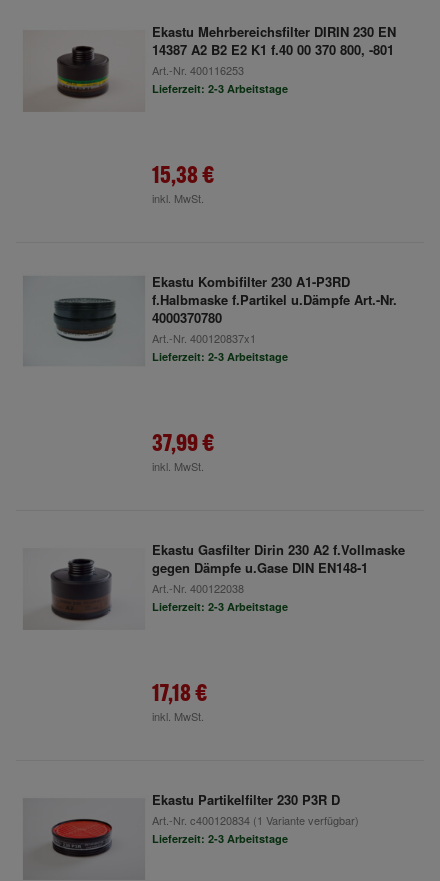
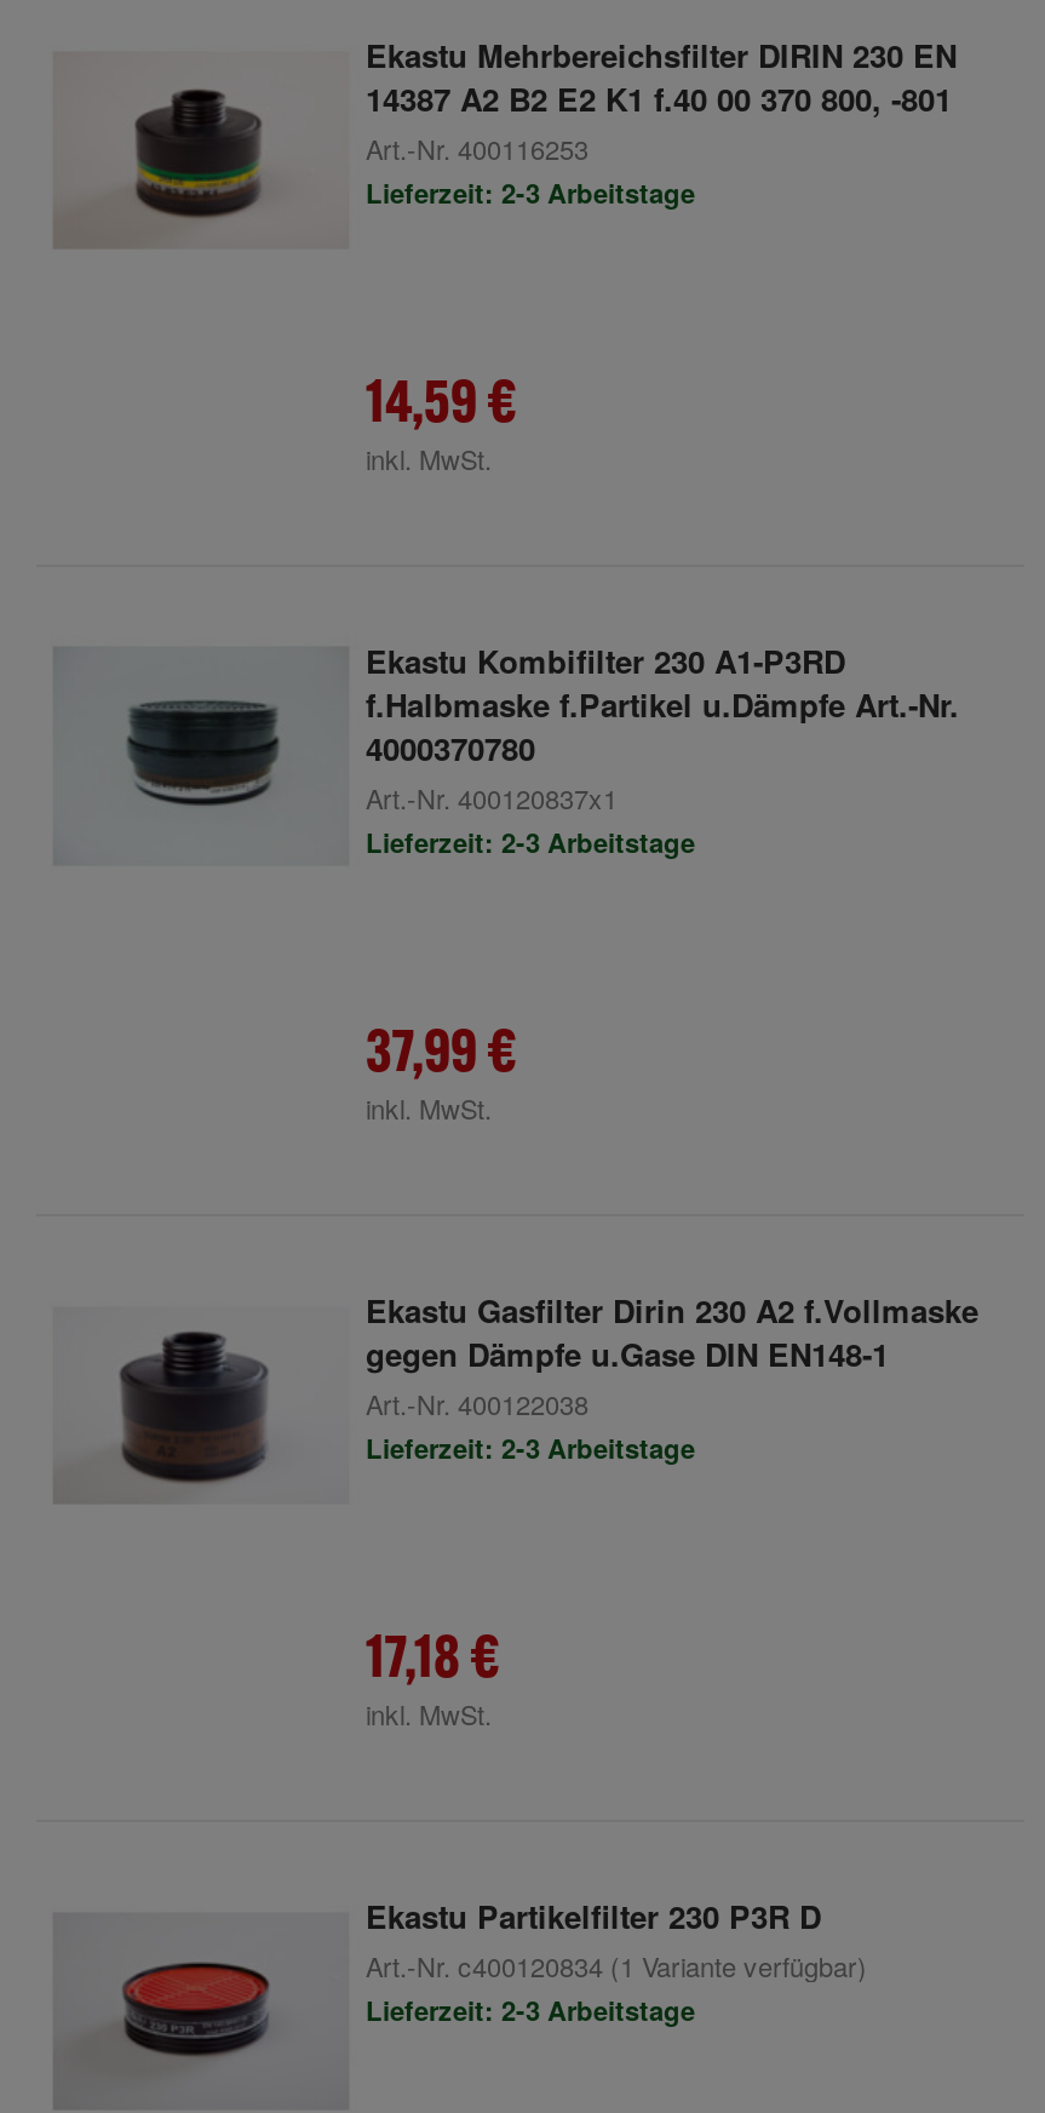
- 15,38 €
+ 14,59 €
